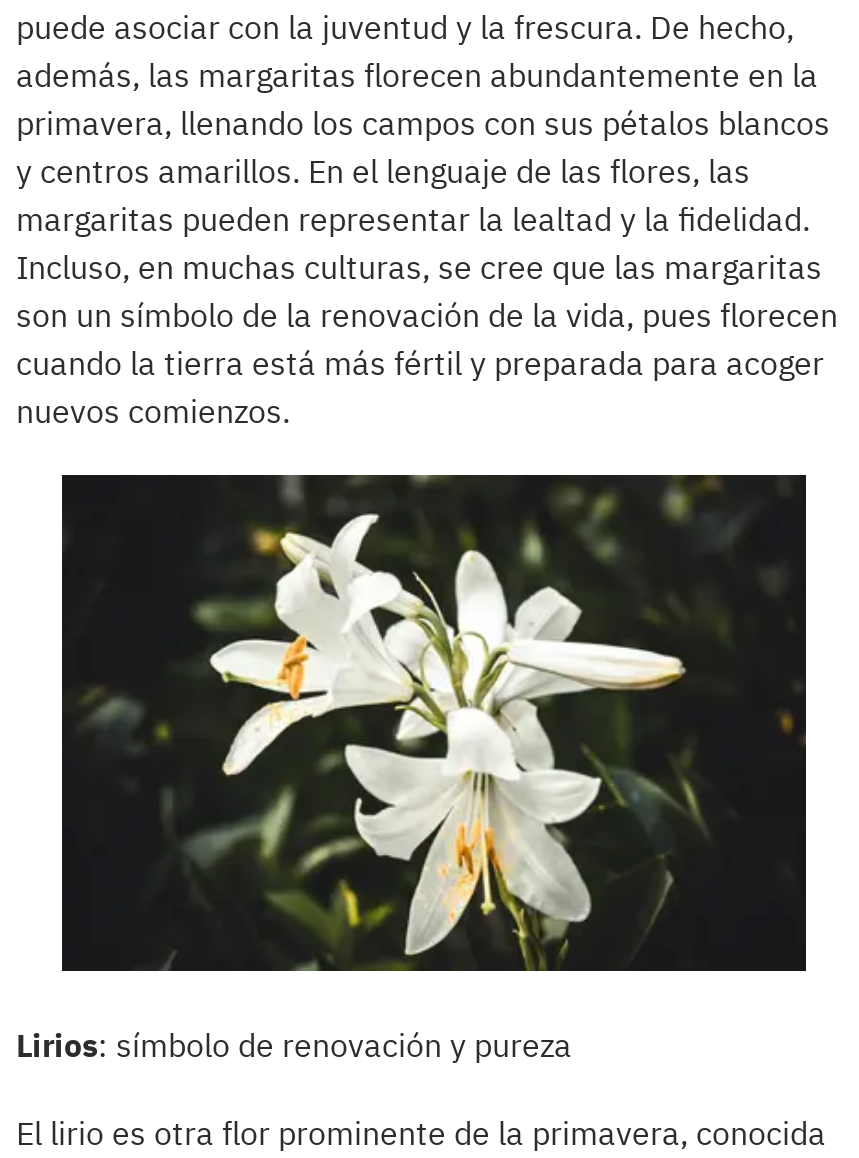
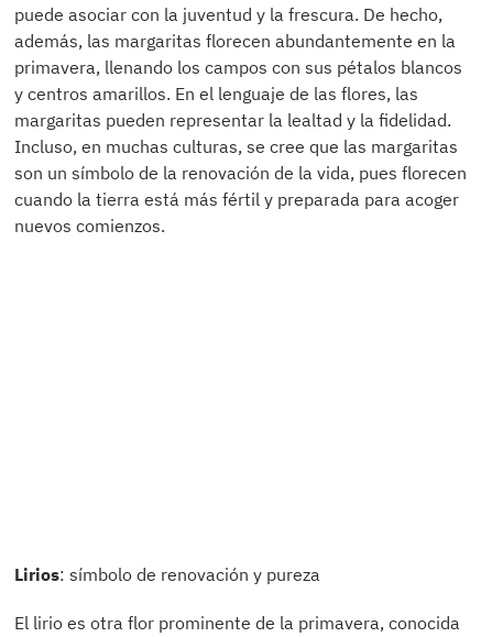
- [image]
